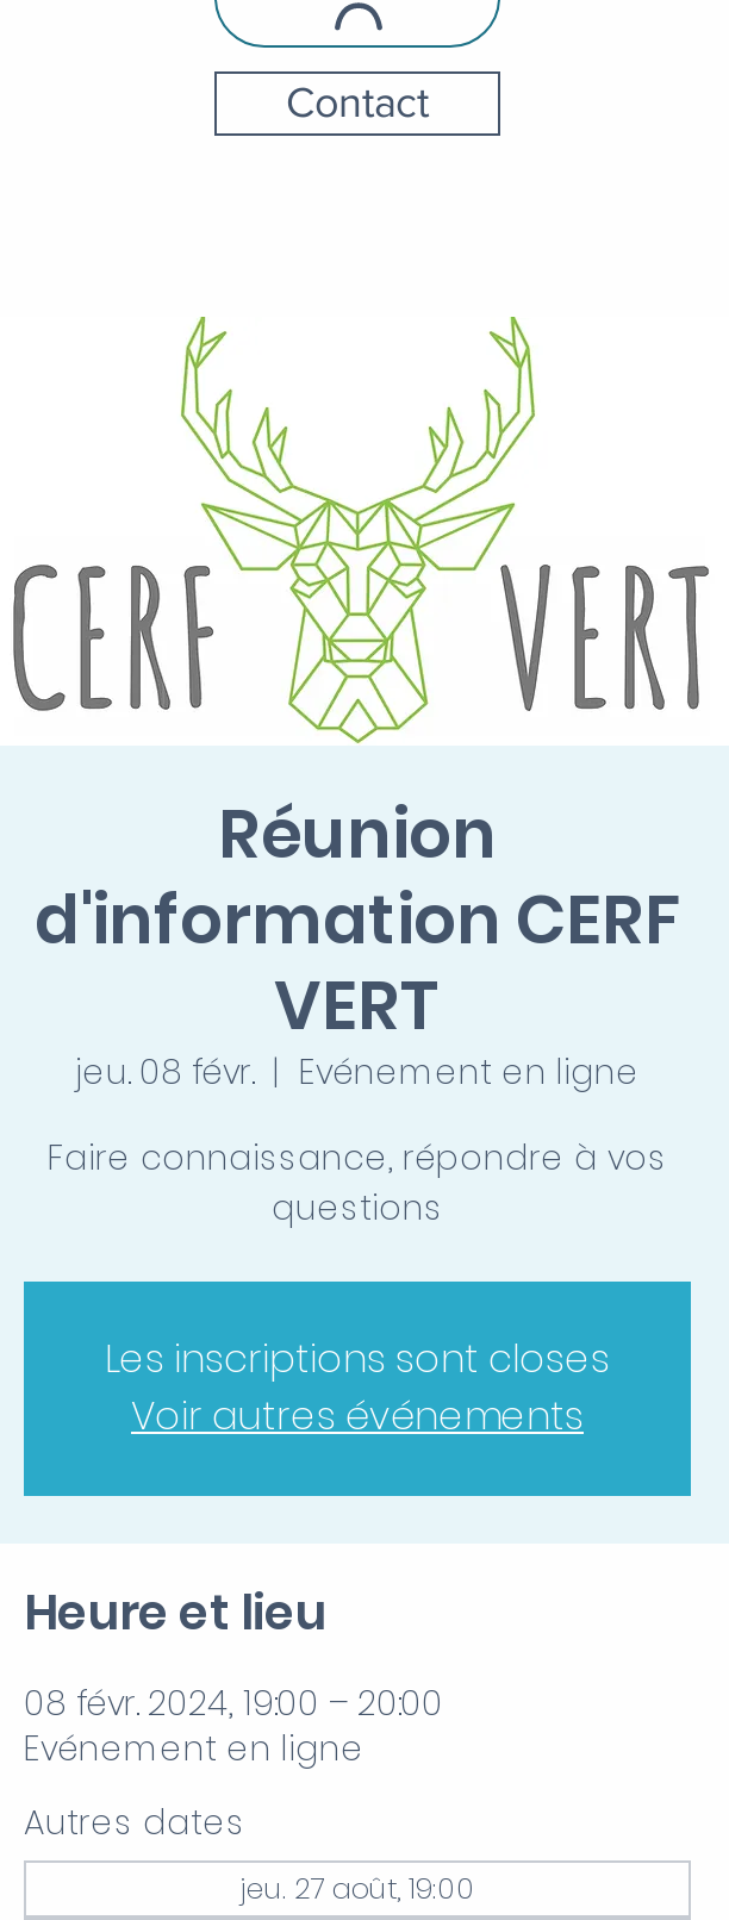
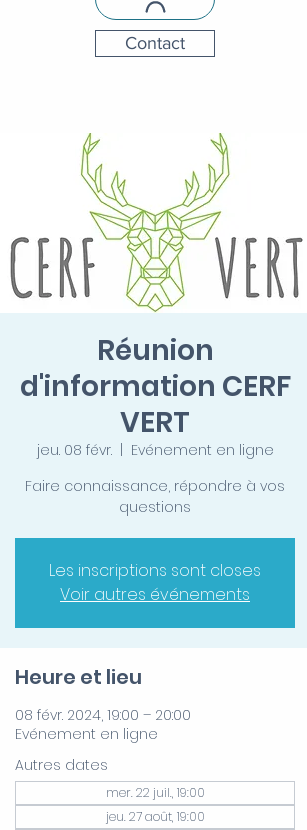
+ mer. 22 juil., 19:00
